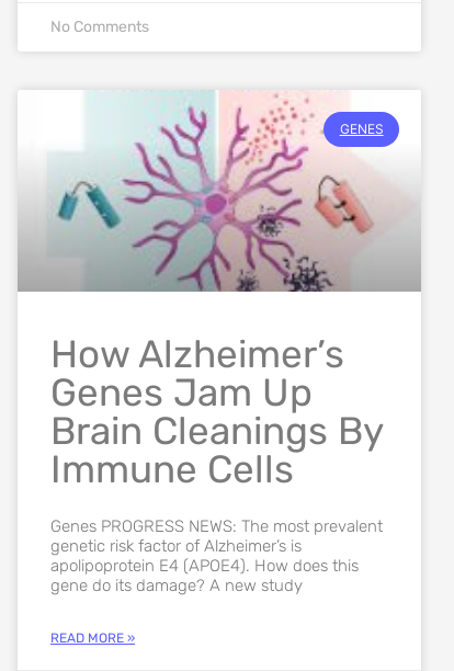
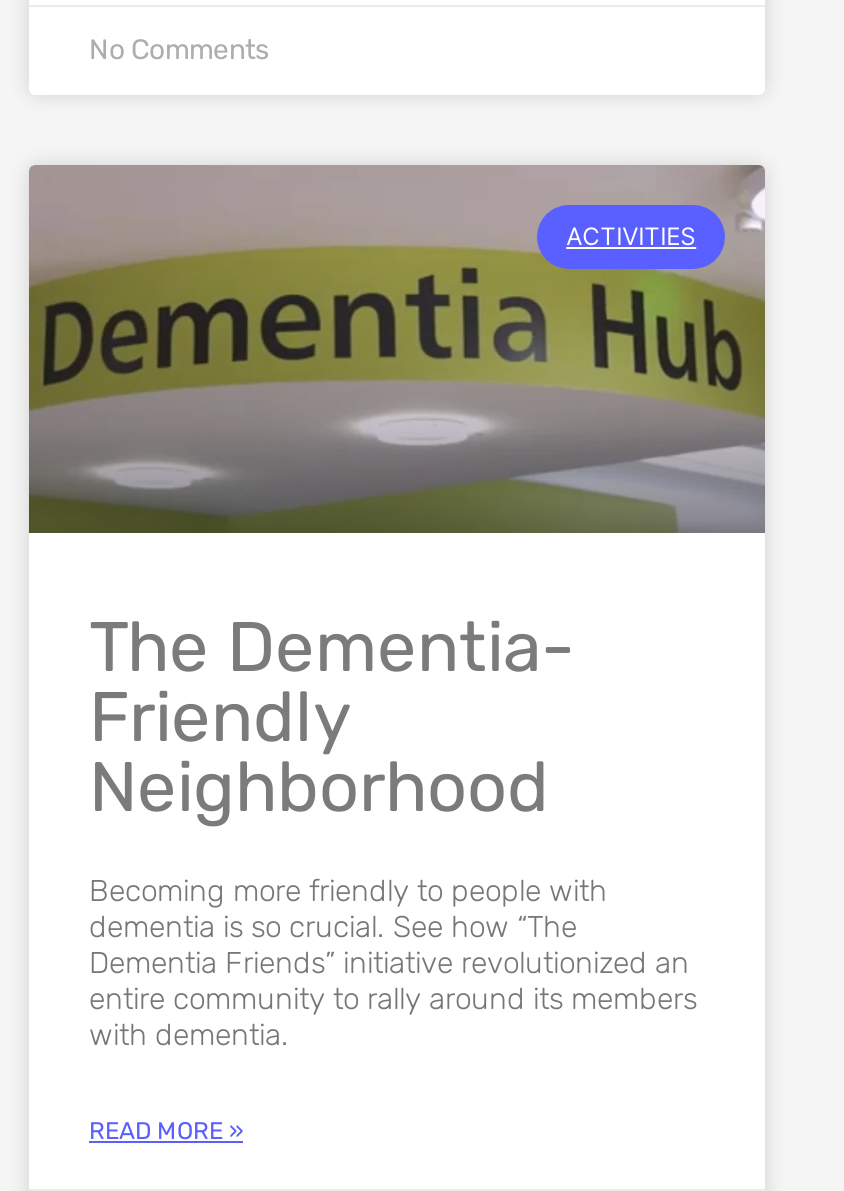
- [image]
- GENES
+ [image]
+ ACTIVITIES

- How Alzheimer’s
- Genes Jam Up
- Brain Cleanings By
- Immune Cells
+ The Dementia-
+ Friendly
+ Neighborhood

- Genes PROGRESS NEWS: The most prevalent
- genetic risk factor of Alzheimer’s is
- apolipoprotein E4 (APOE4). How does this
- gene do its damage? A new study
+ Becoming more friendly to people with
+ dementia is so crucial. See how “The
+ Dementia Friends” initiative revolutionized an
+ entire community to rally around its members
+ with dementia.
